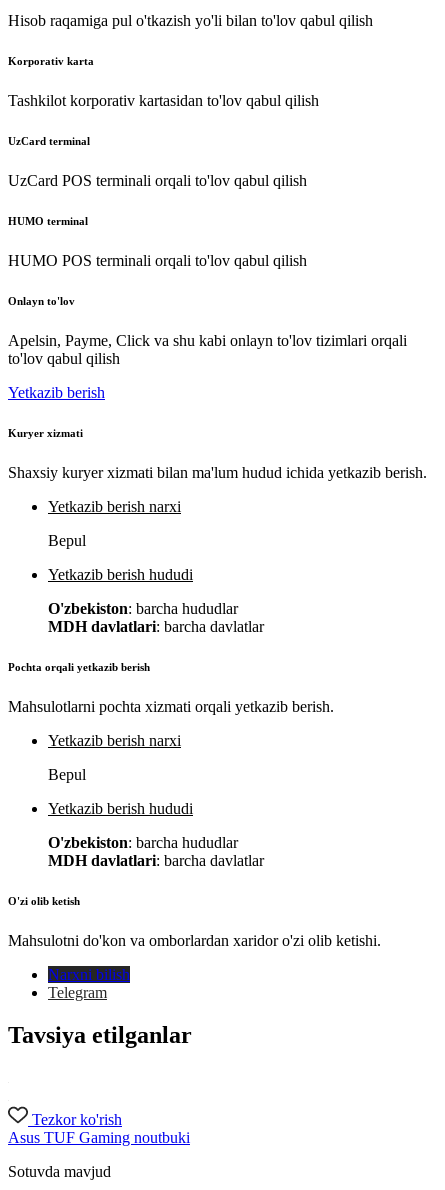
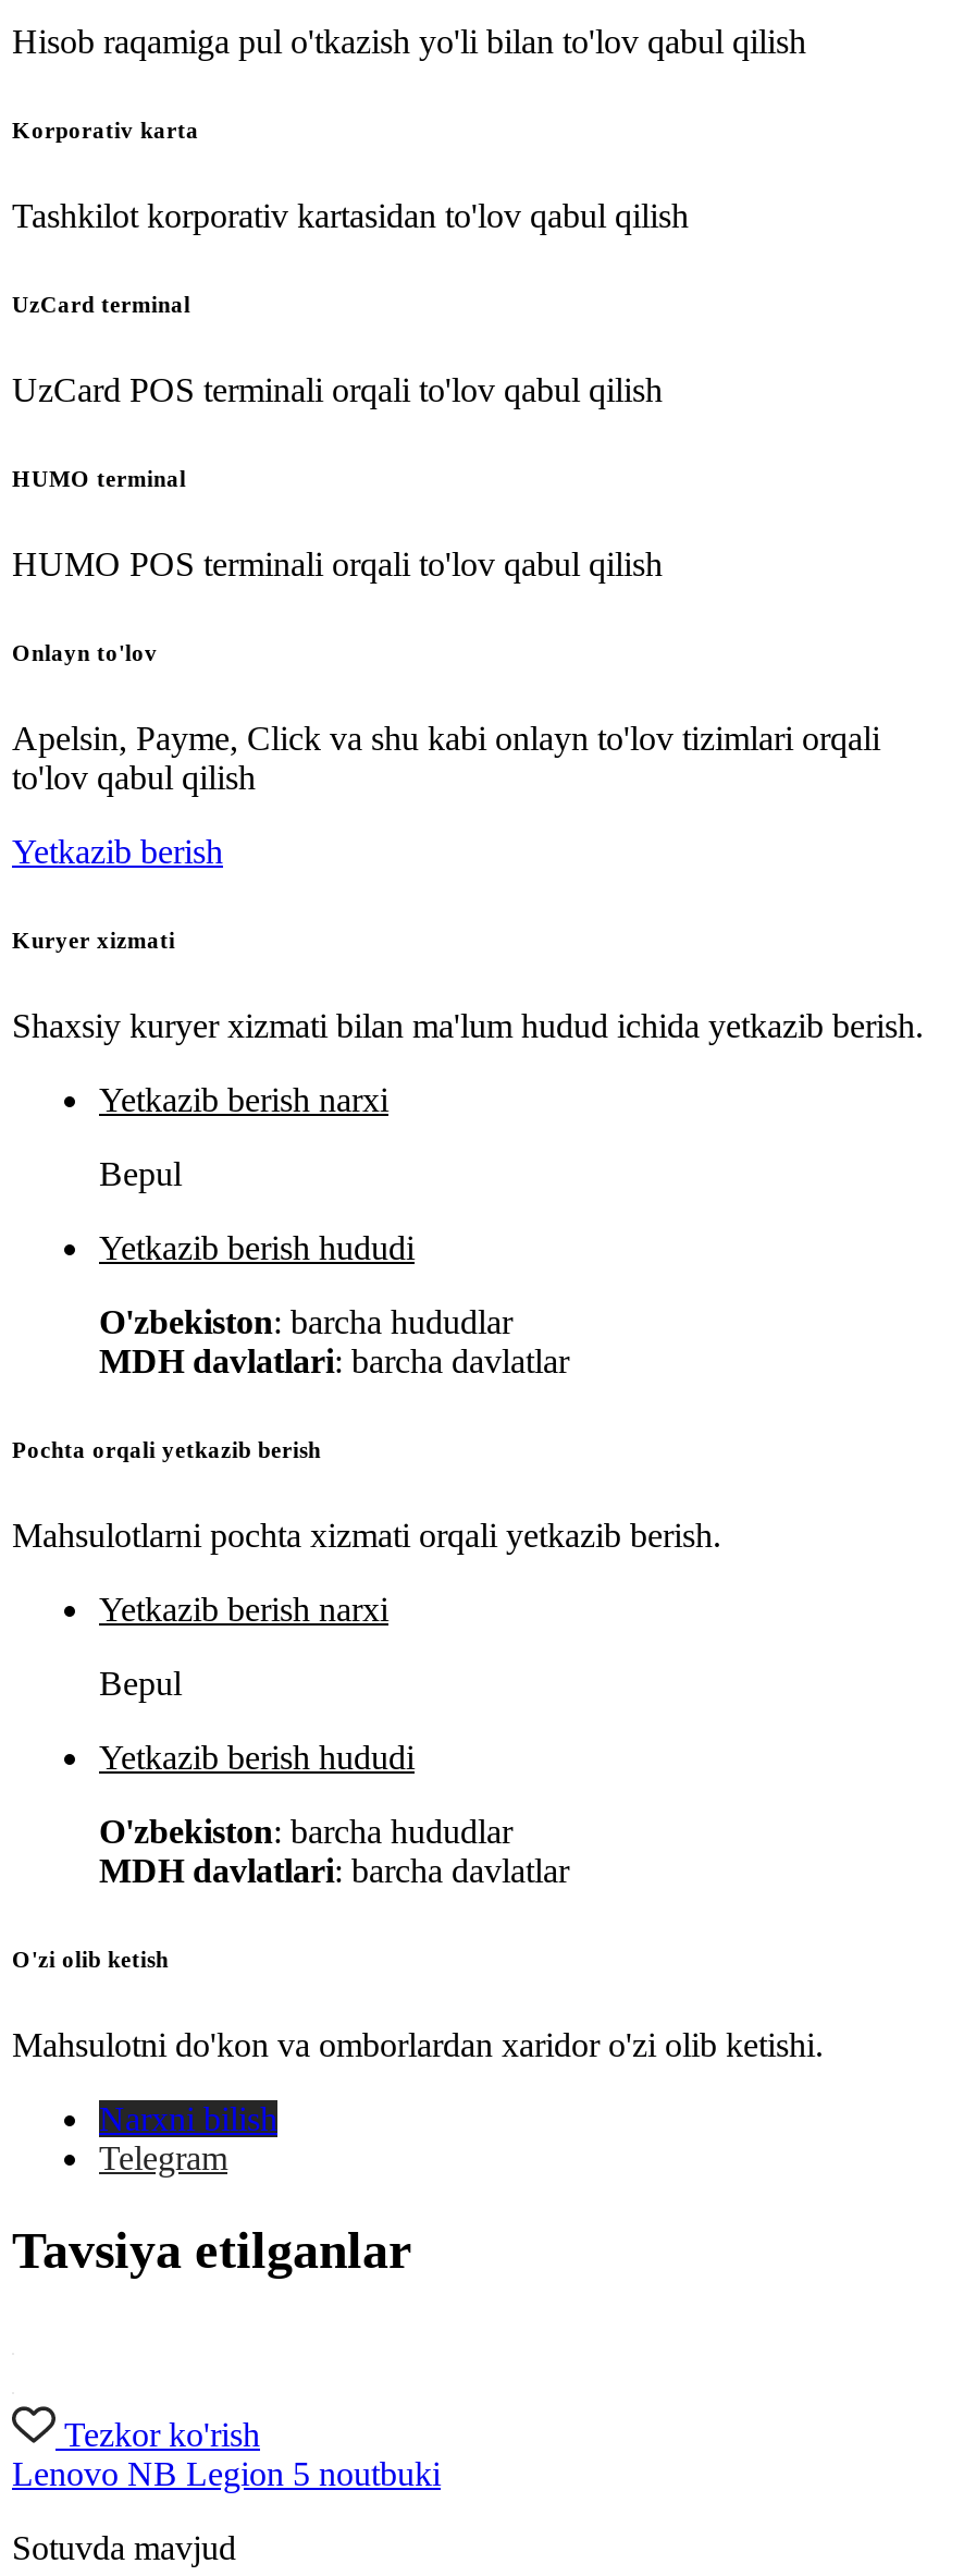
- Asus TUF Gaming noutbuki
+ Lenovo NB Legion 5 noutbuki
